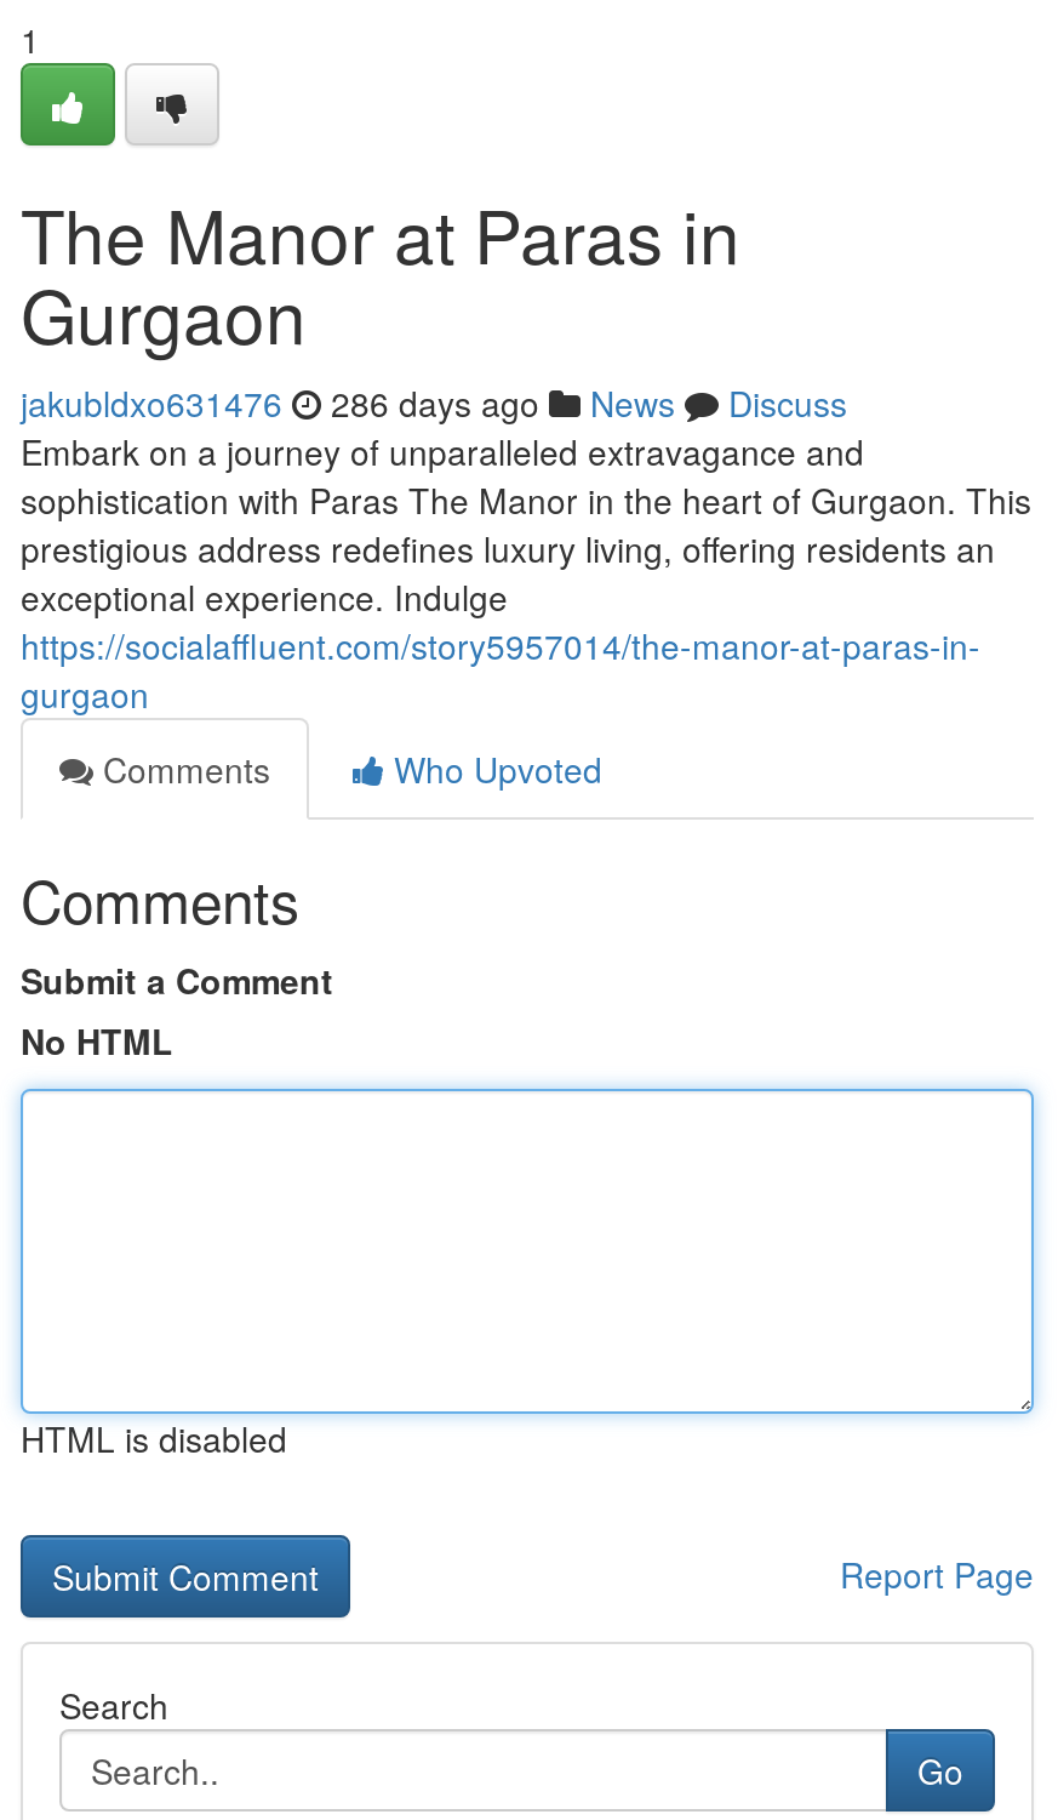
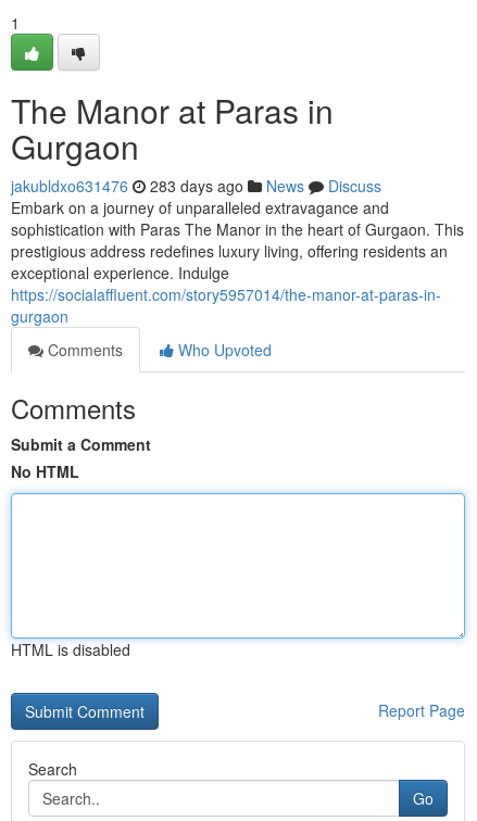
- jakubldxo631476 286 days ago News Discuss
+ jakubldxo631476 283 days ago News Discuss
